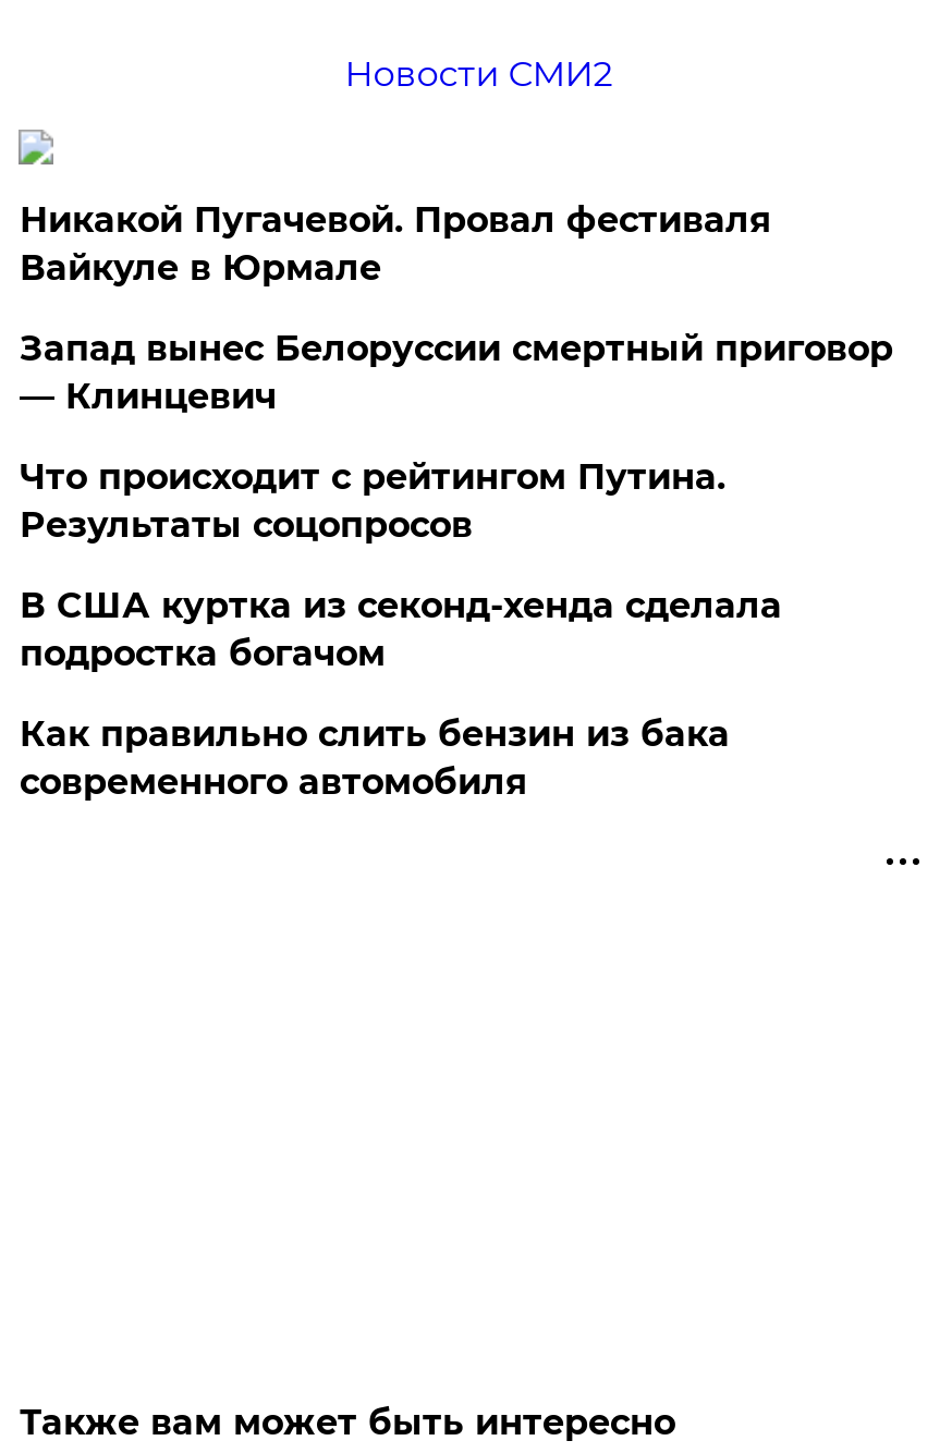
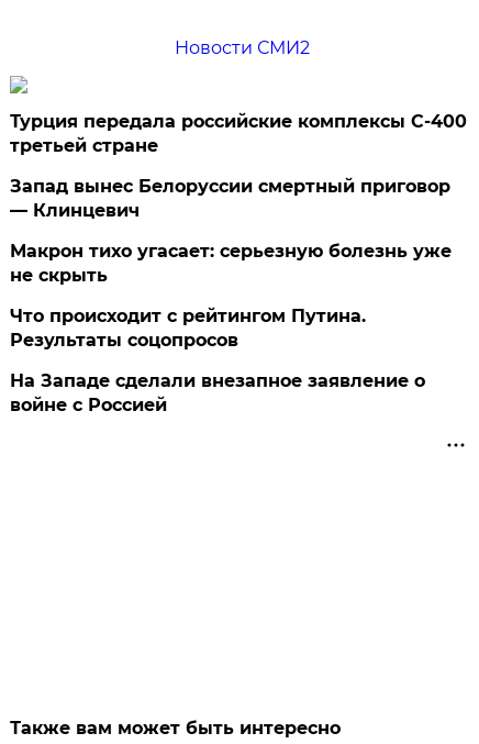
- Никакой Пугачевой. Провал фестиваля
- Вайкуле в Юрмале
+ Турция передала российские комплексы С-400
+ третьей стране

+ Макрон тихо угасает: серьезную болезнь уже
+ не скрыть

moved down: Что происходит с рейтингом Путина. | Результаты соцопросов

- В США куртка из секонд-хенда сделала
- подростка богачом
- Как правильно слить бензин из бака
- современного автомобиля
+ На Западе сделали внезапное заявление о
+ войне с Россией
